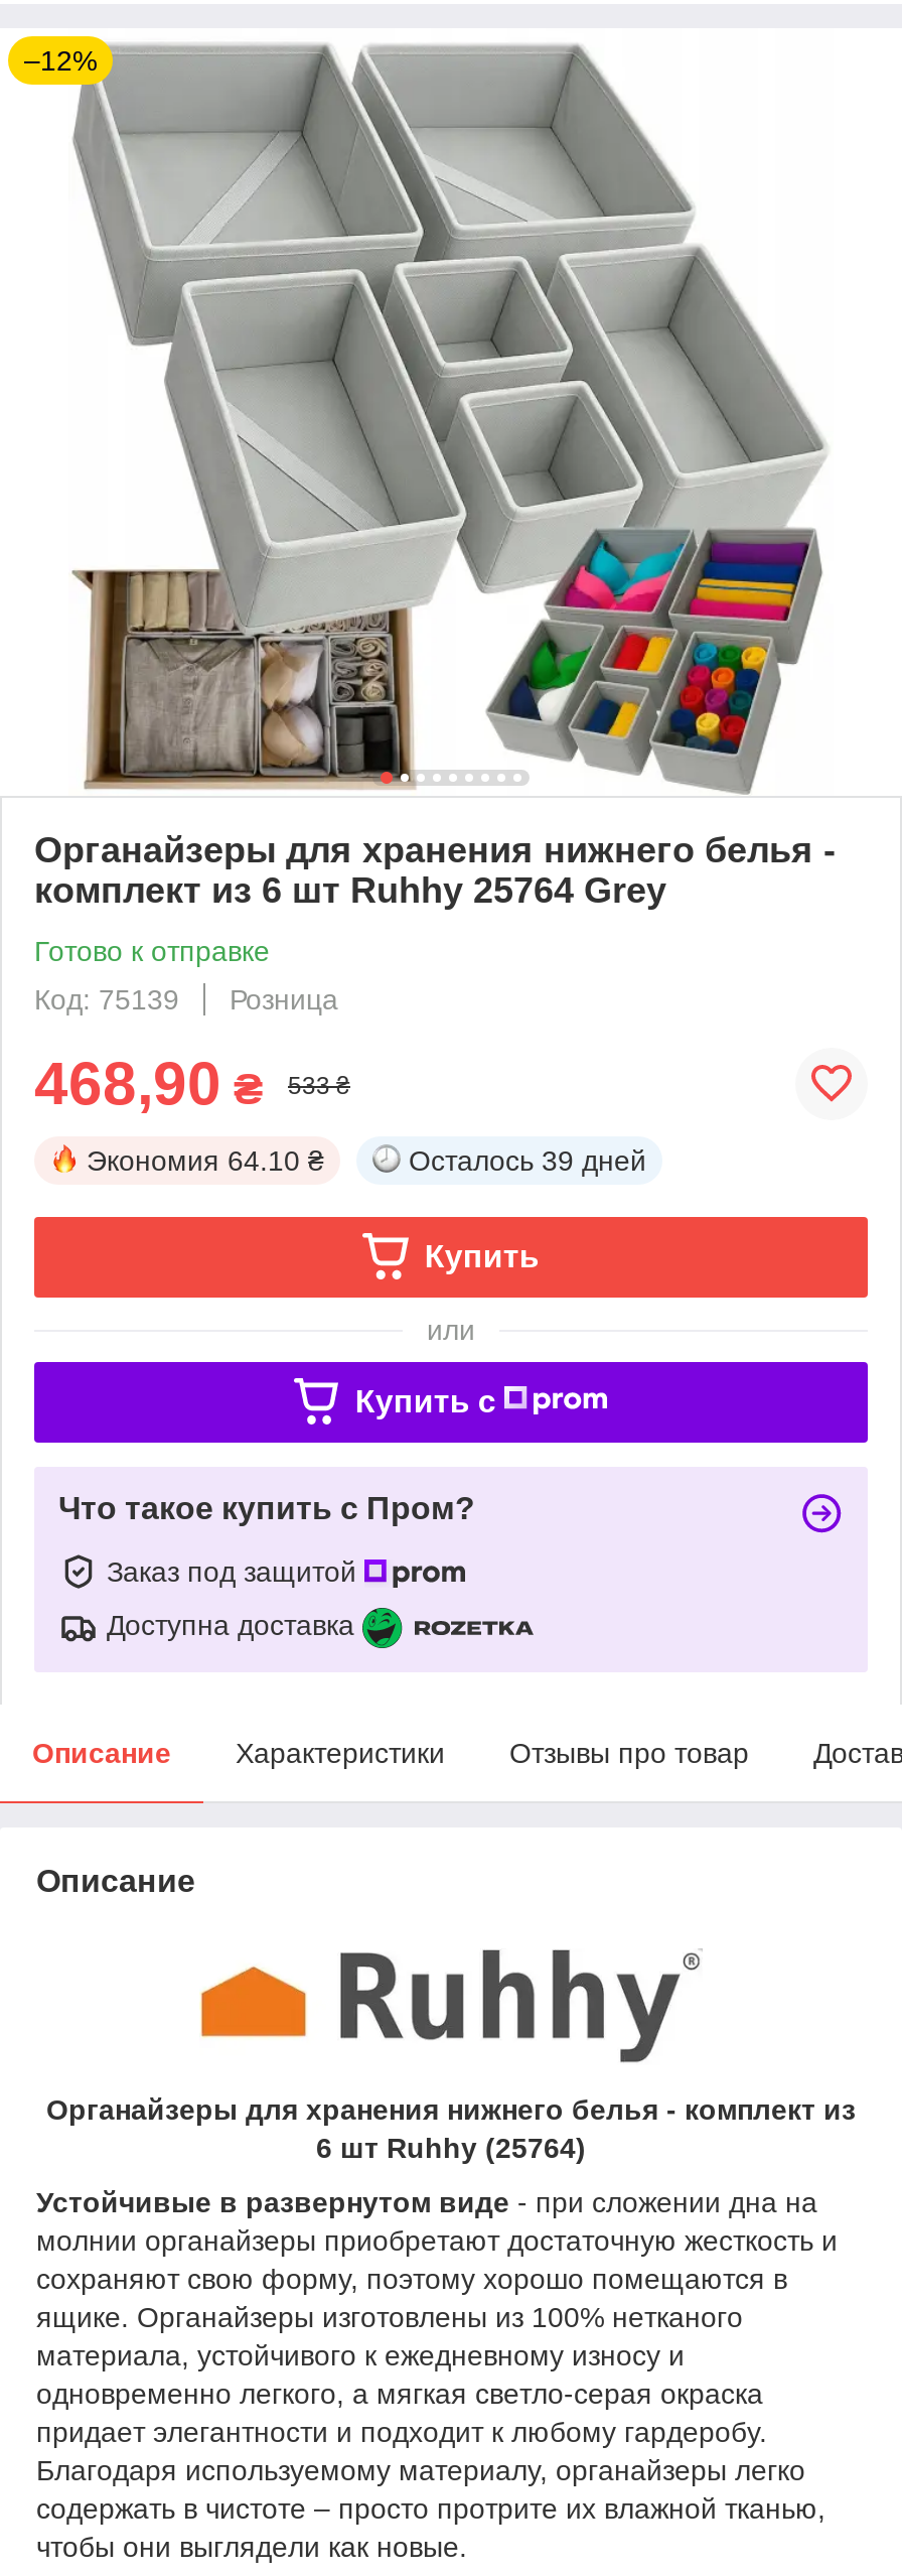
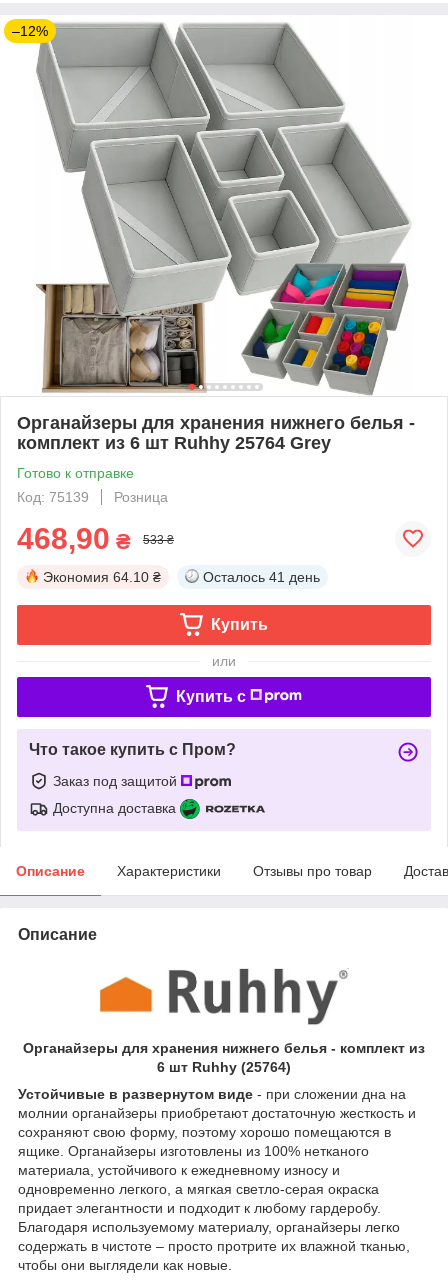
- Осталось 39 дней
+ Осталось 41 день
